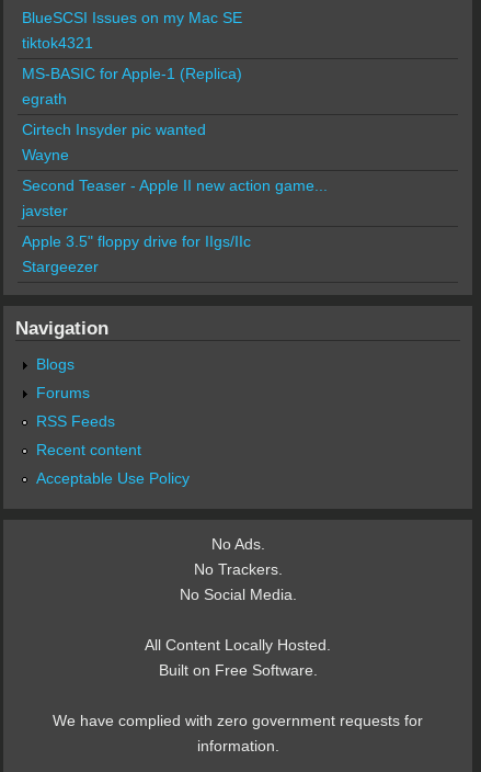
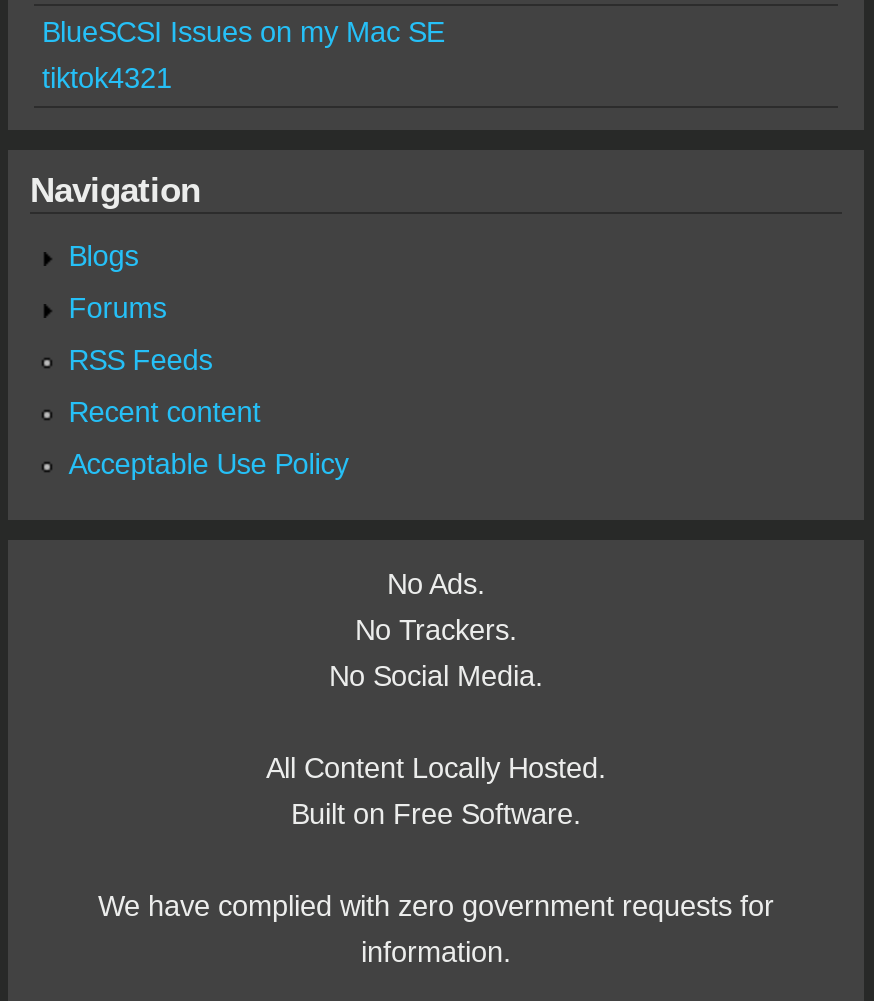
- MS-BASIC for Apple-1 (Replica)
- egrath
- Cirtech Insyder pic wanted
- Wayne
- Second Teaser - Apple II new action game...
- javster
- Apple 3.5" floppy drive for IIgs/IIc
- Stargeezer
